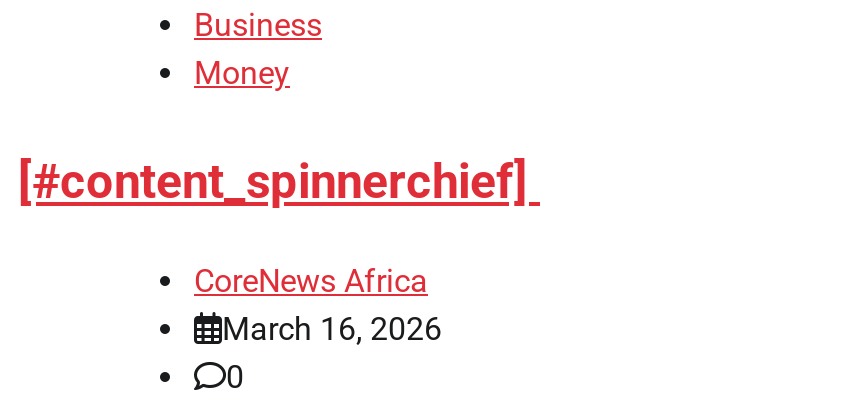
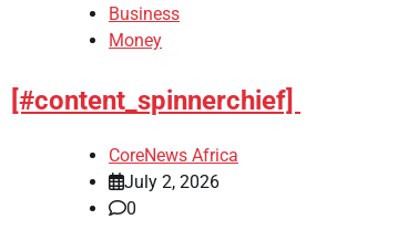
- March 16, 2026
+ July 2, 2026
